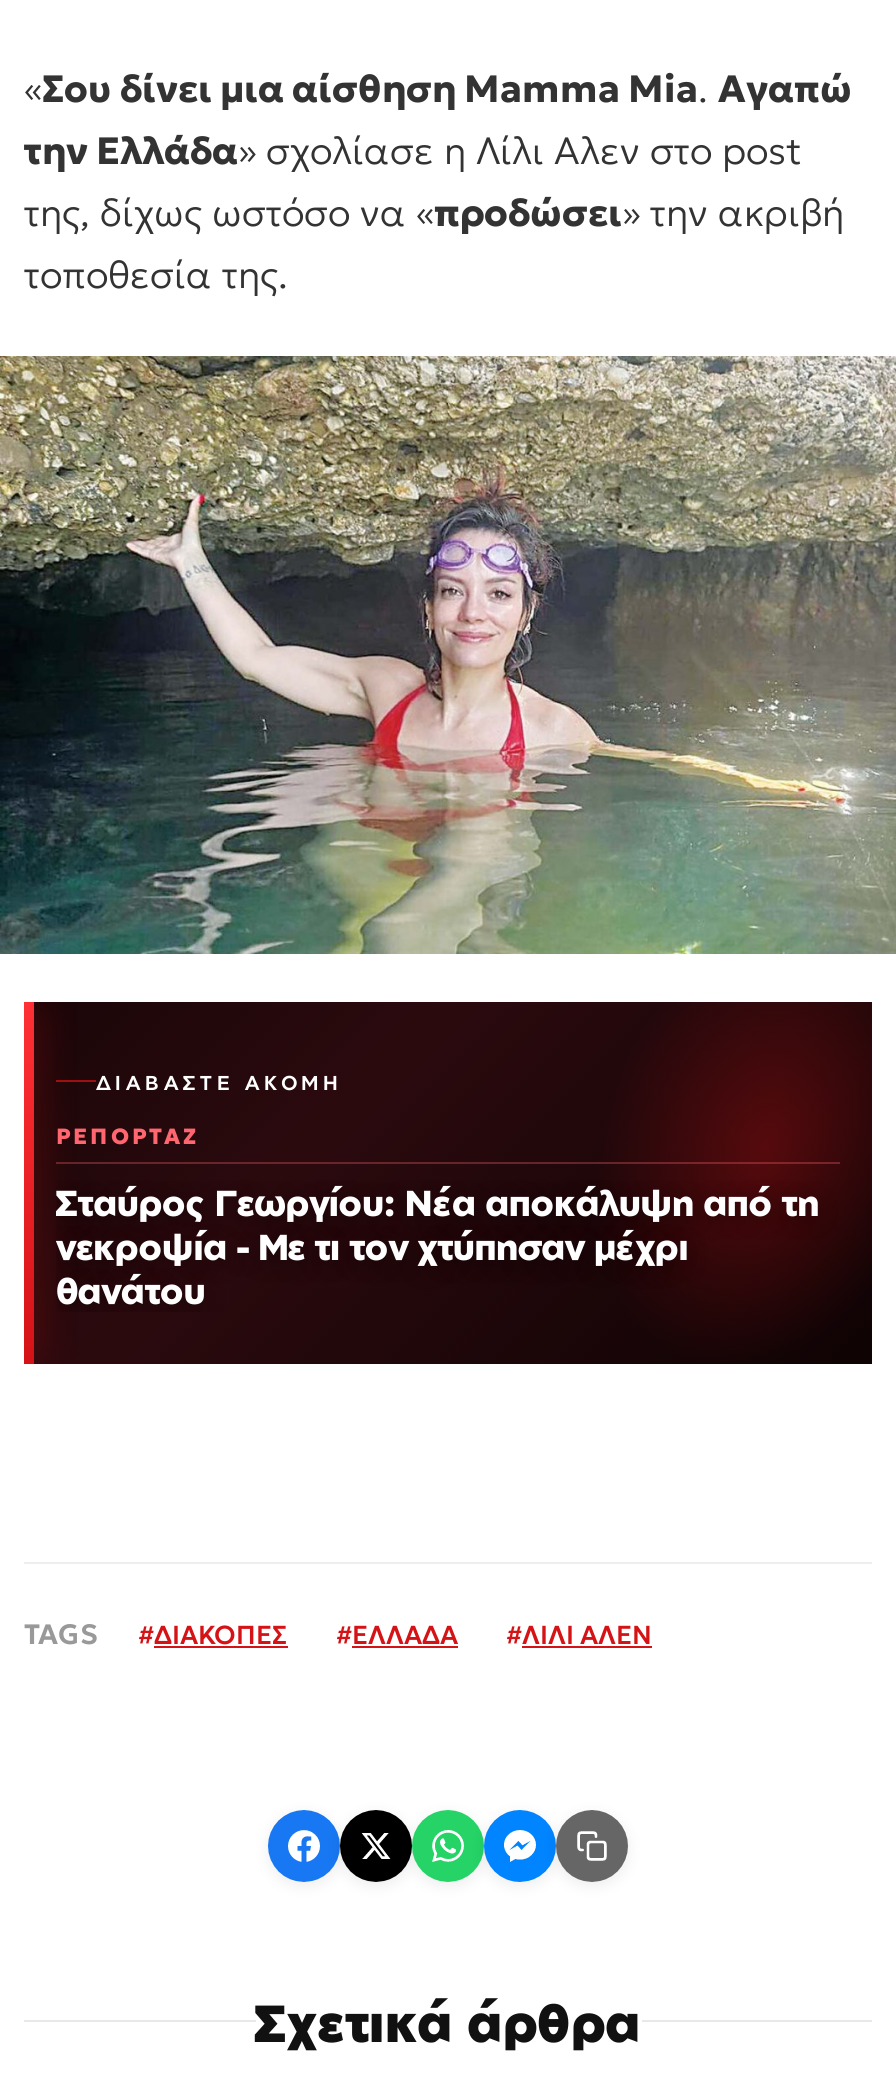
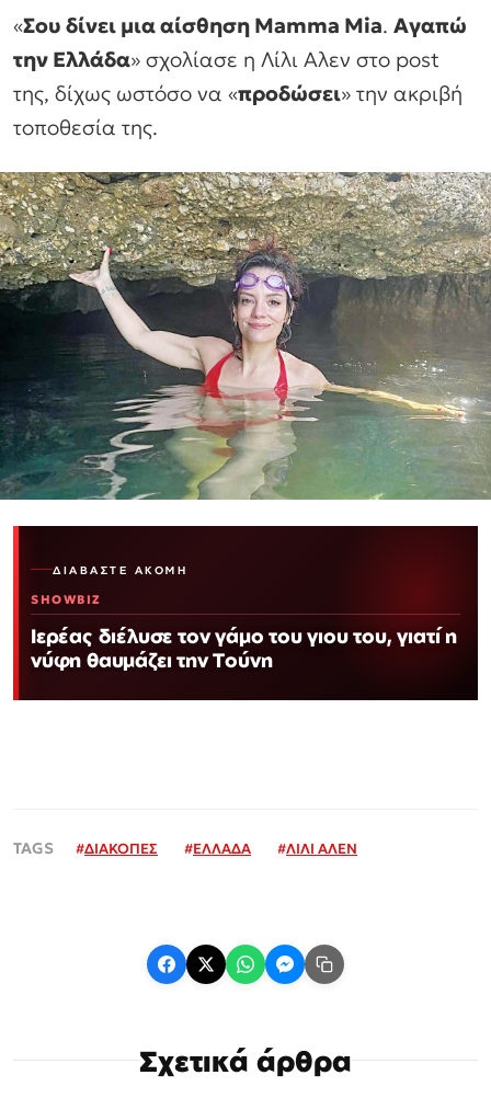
- ΡΕΠΟΡΤΑΖ
+ SHOWBIZ

- Σταύρος Γεωργίου: Νέα αποκάλυψη από τη
- νεκροψία - Με τι τον χτύπησαν μέχρι
- θανάτου
+ Ιερέας διέλυσε τον γάμο του γιου του, γιατί η
+ νύφη θαυμάζει την Τούνη
